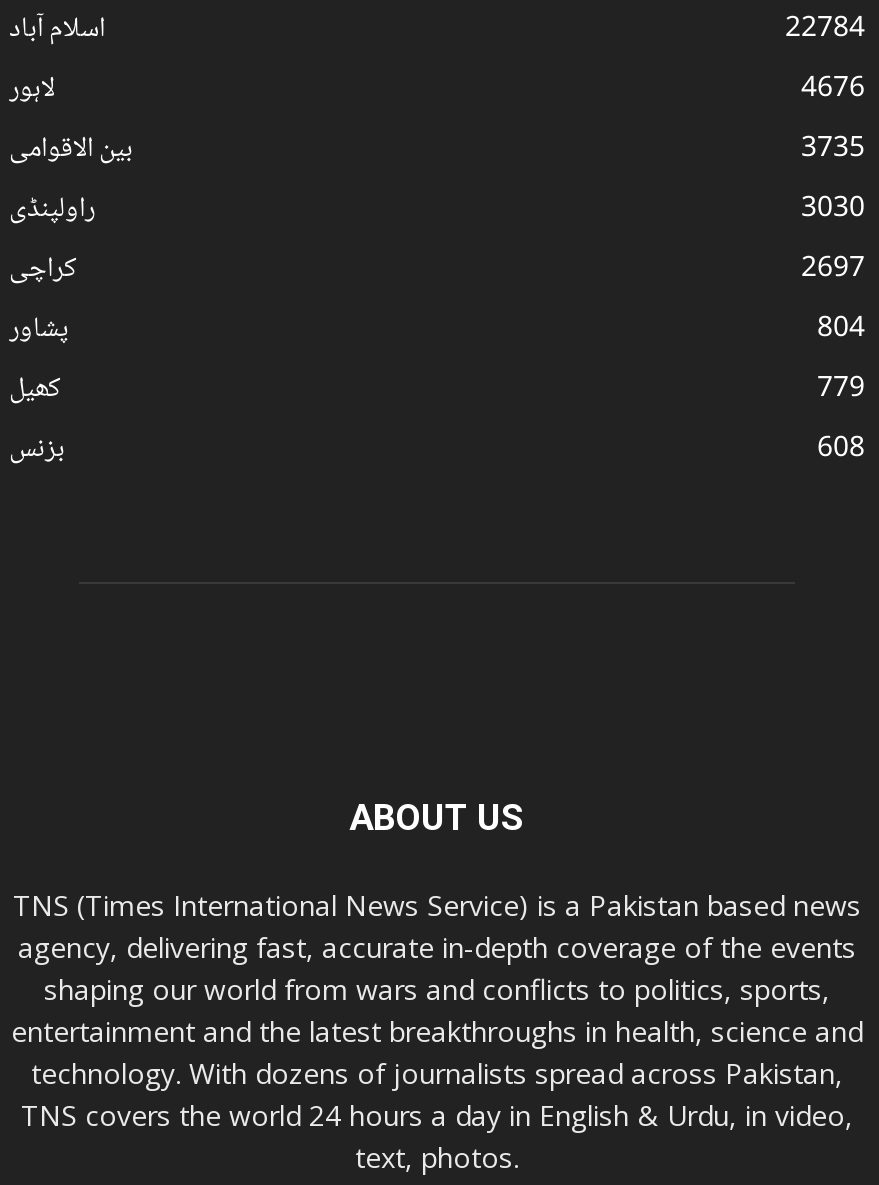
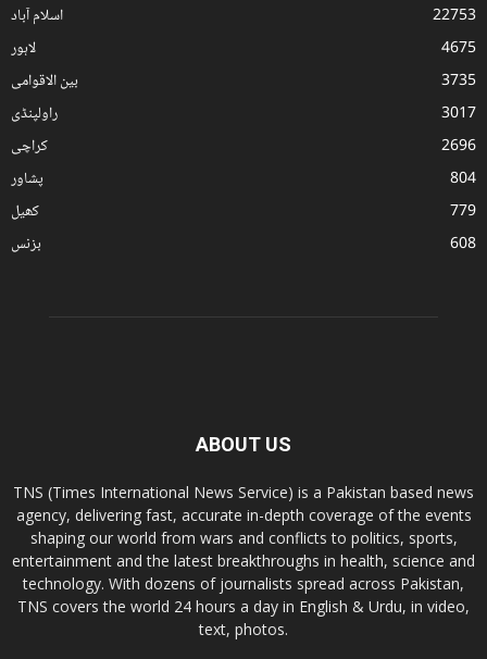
- 22784
+ 22753

- 4676
+ 4675

- 3030
+ 3017

- 2697
+ 2696
